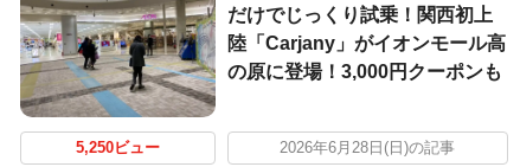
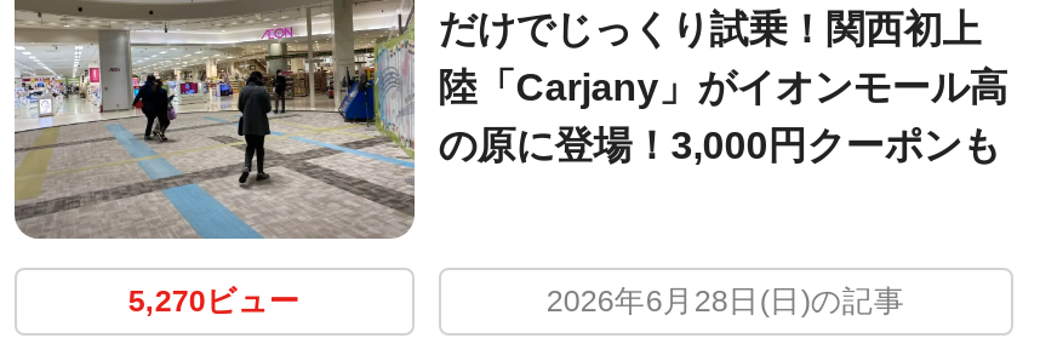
- 5,250ビュー
+ 5,270ビュー
